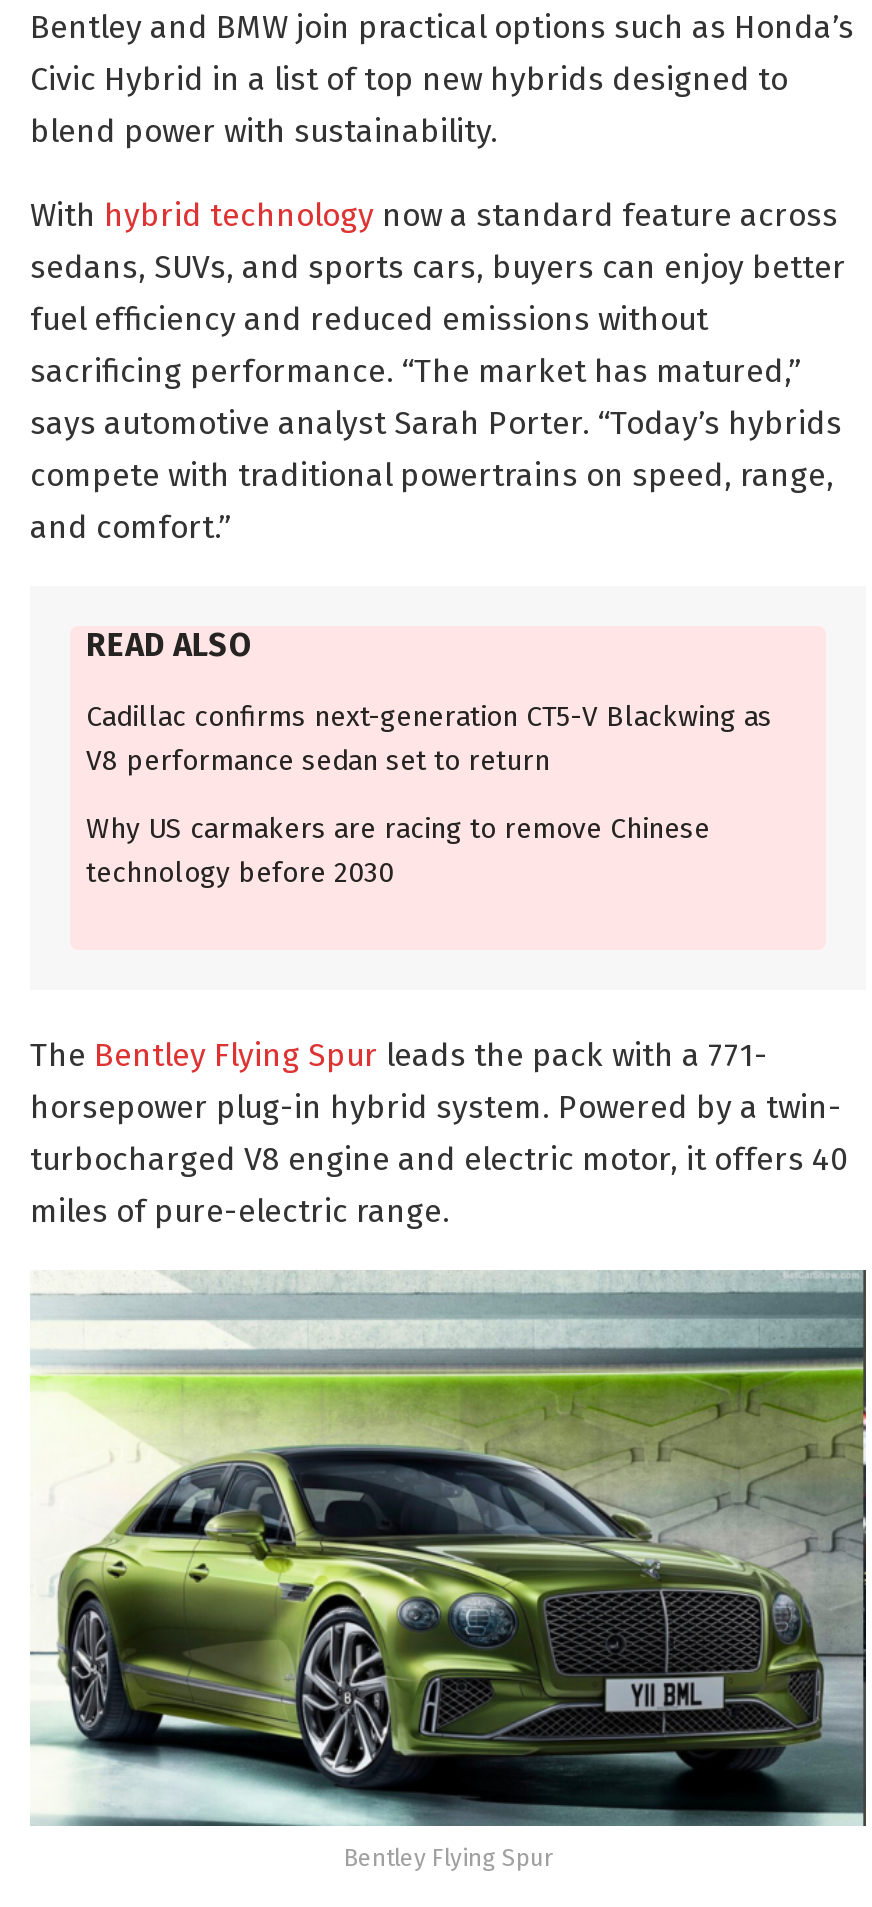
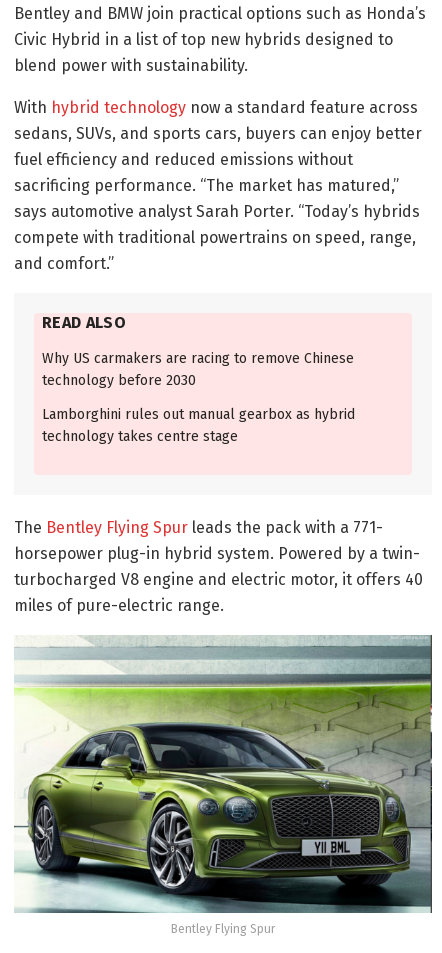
- Cadillac confirms next-generation CT5-V Blackwing as
- V8 performance sedan set to return

moved up: Why US carmakers are racing to remove Chinese | technology before 2030

+ Lamborghini rules out manual gearbox as hybrid
+ technology takes centre stage
